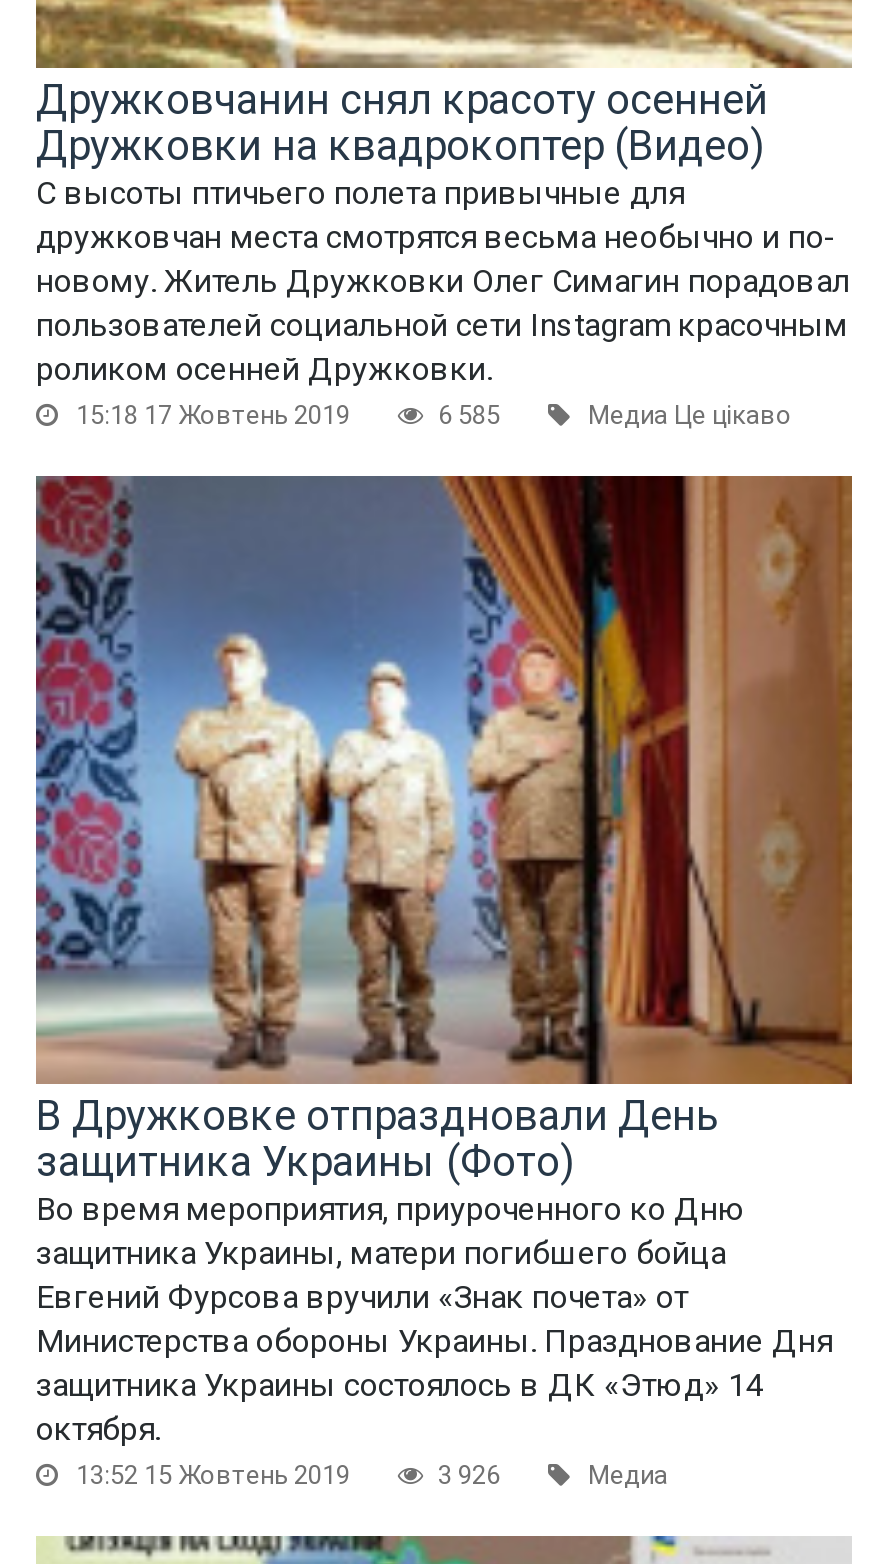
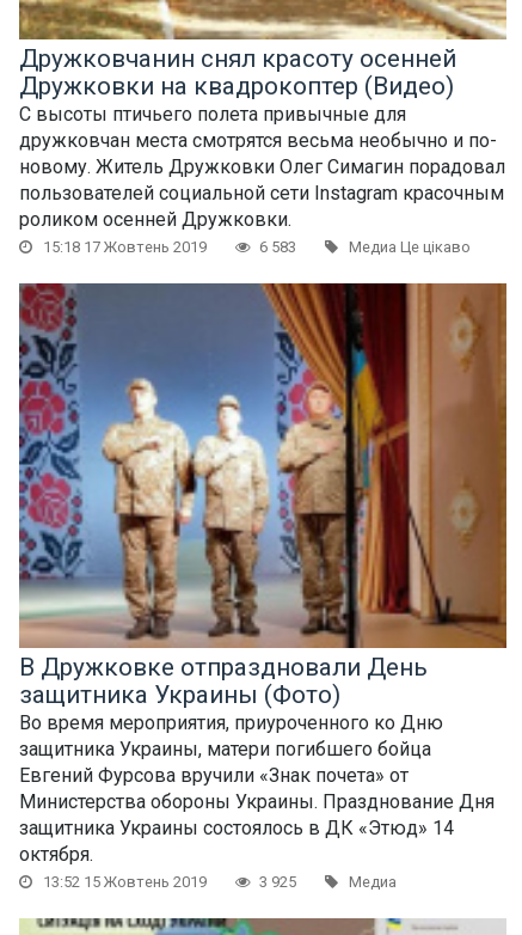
- 6 585
+ 6 583

- 3 926
+ 3 925
